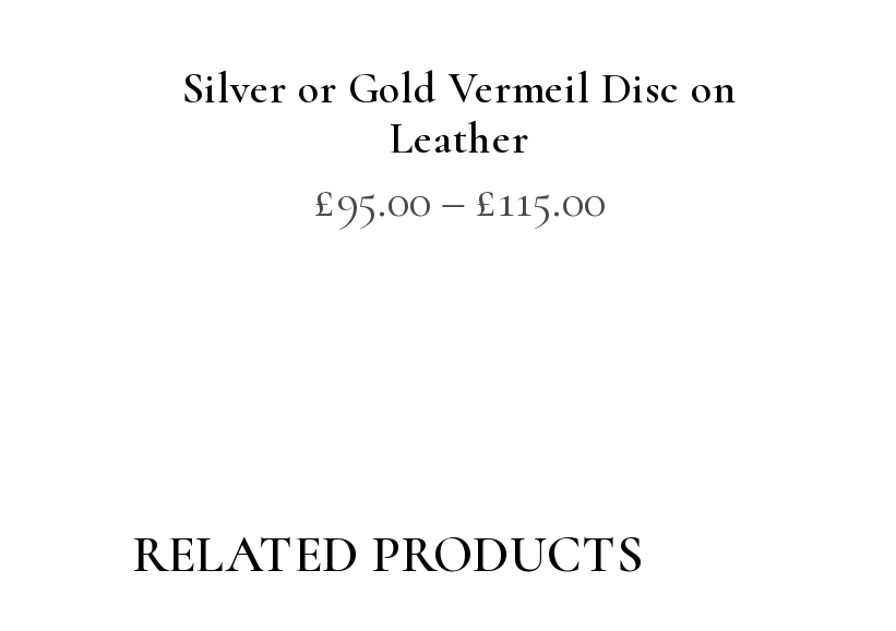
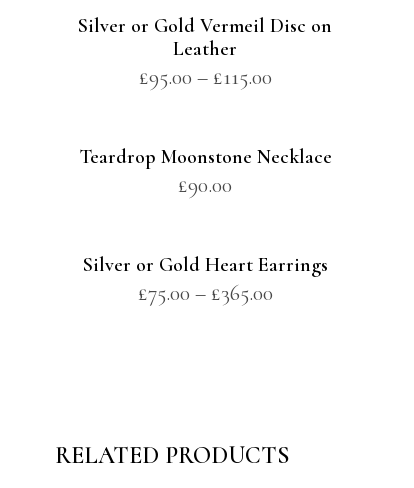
+ Teardrop Moonstone Necklace
+ £90.00
+ Silver or Gold Heart Earrings
+ £75.00 – £365.00
